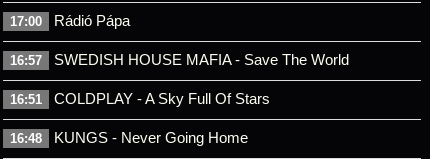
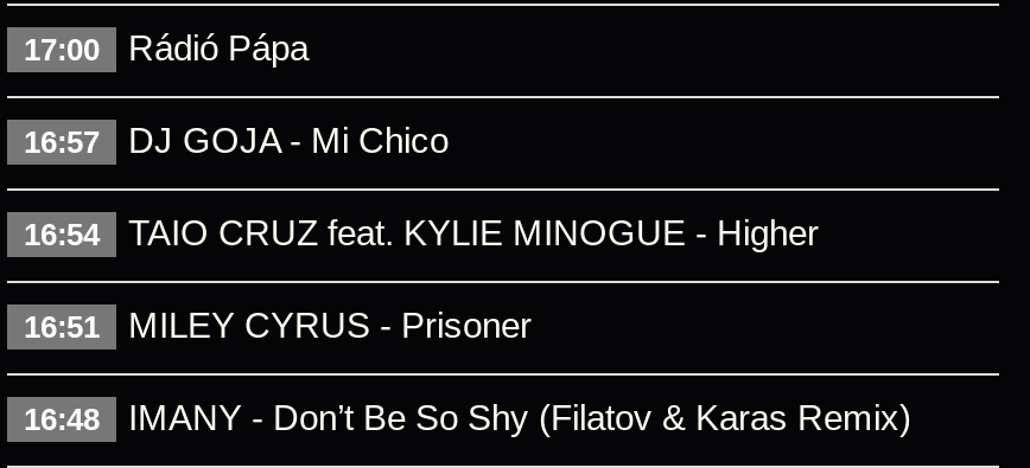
- SWEDISH HOUSE MAFIA - Save The World
+ DJ GOJA - Mi Chico
+ 16:54
+ TAIO CRUZ feat. KYLIE MINOGUE - Higher

- COLDPLAY - A Sky Full Of Stars
+ MILEY CYRUS - Prisoner

- KUNGS - Never Going Home
+ IMANY - Don’t Be So Shy (Filatov & Karas Remix)
